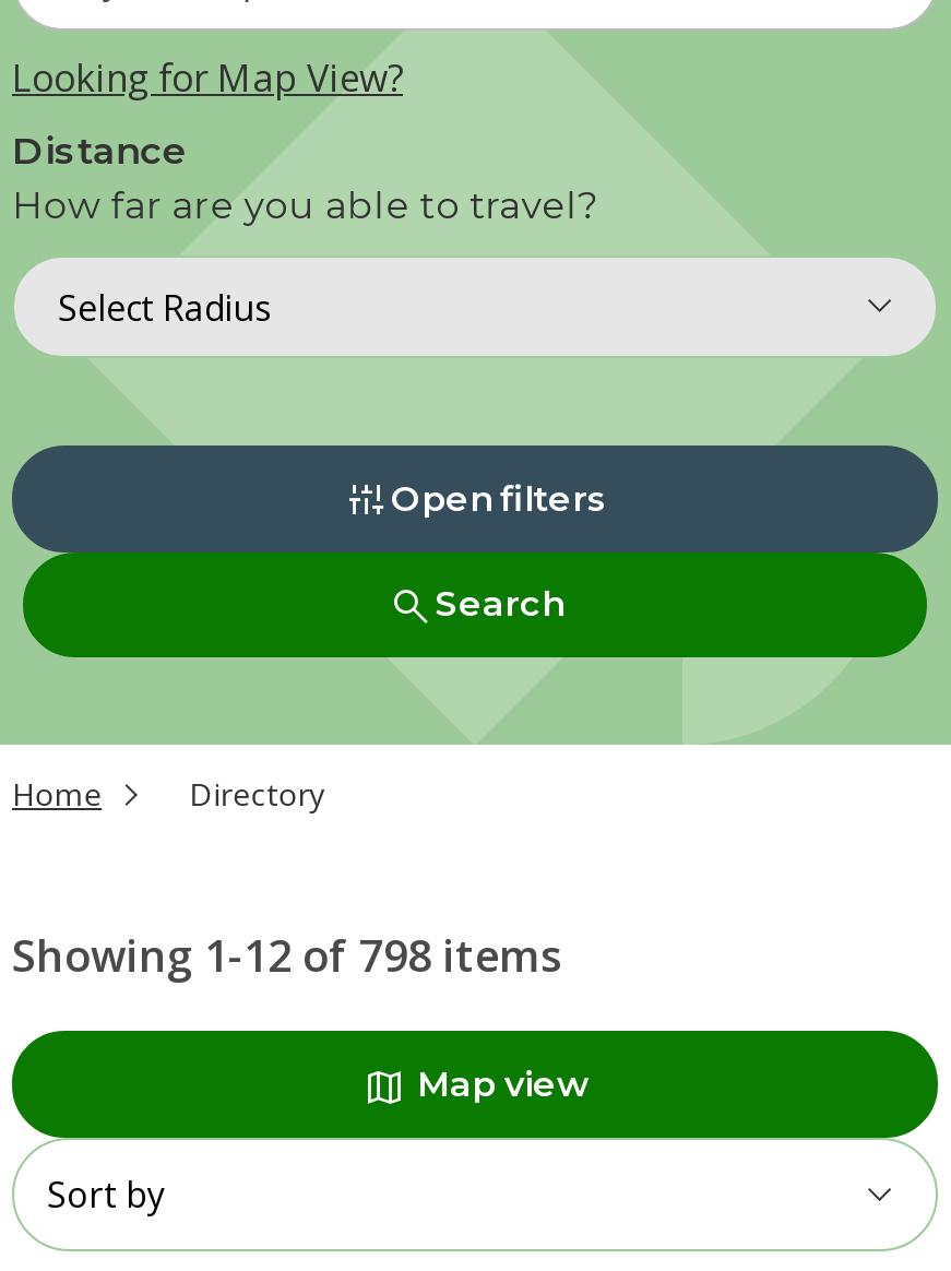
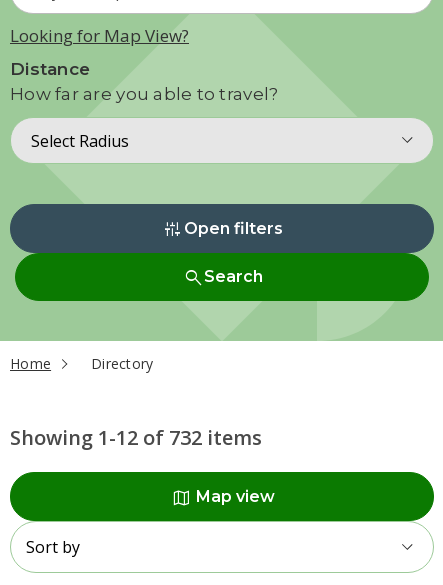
- Showing 1-12 of 798 items
+ Showing 1-12 of 732 items
